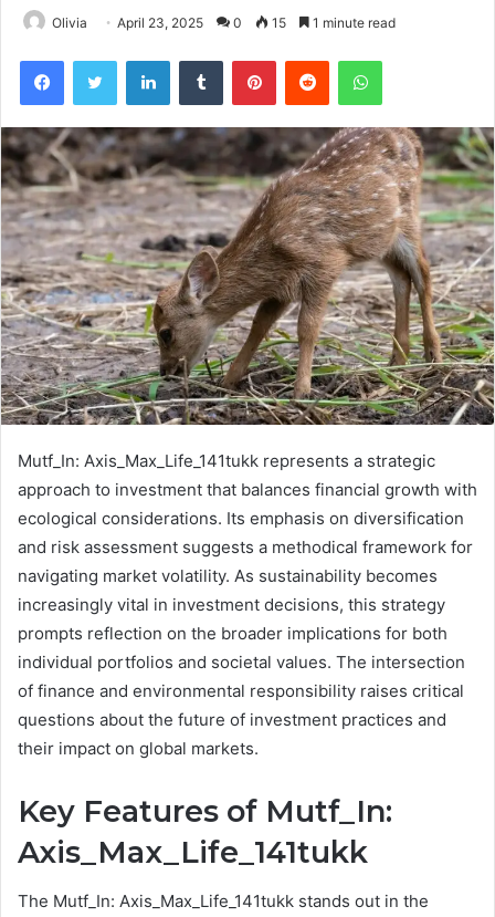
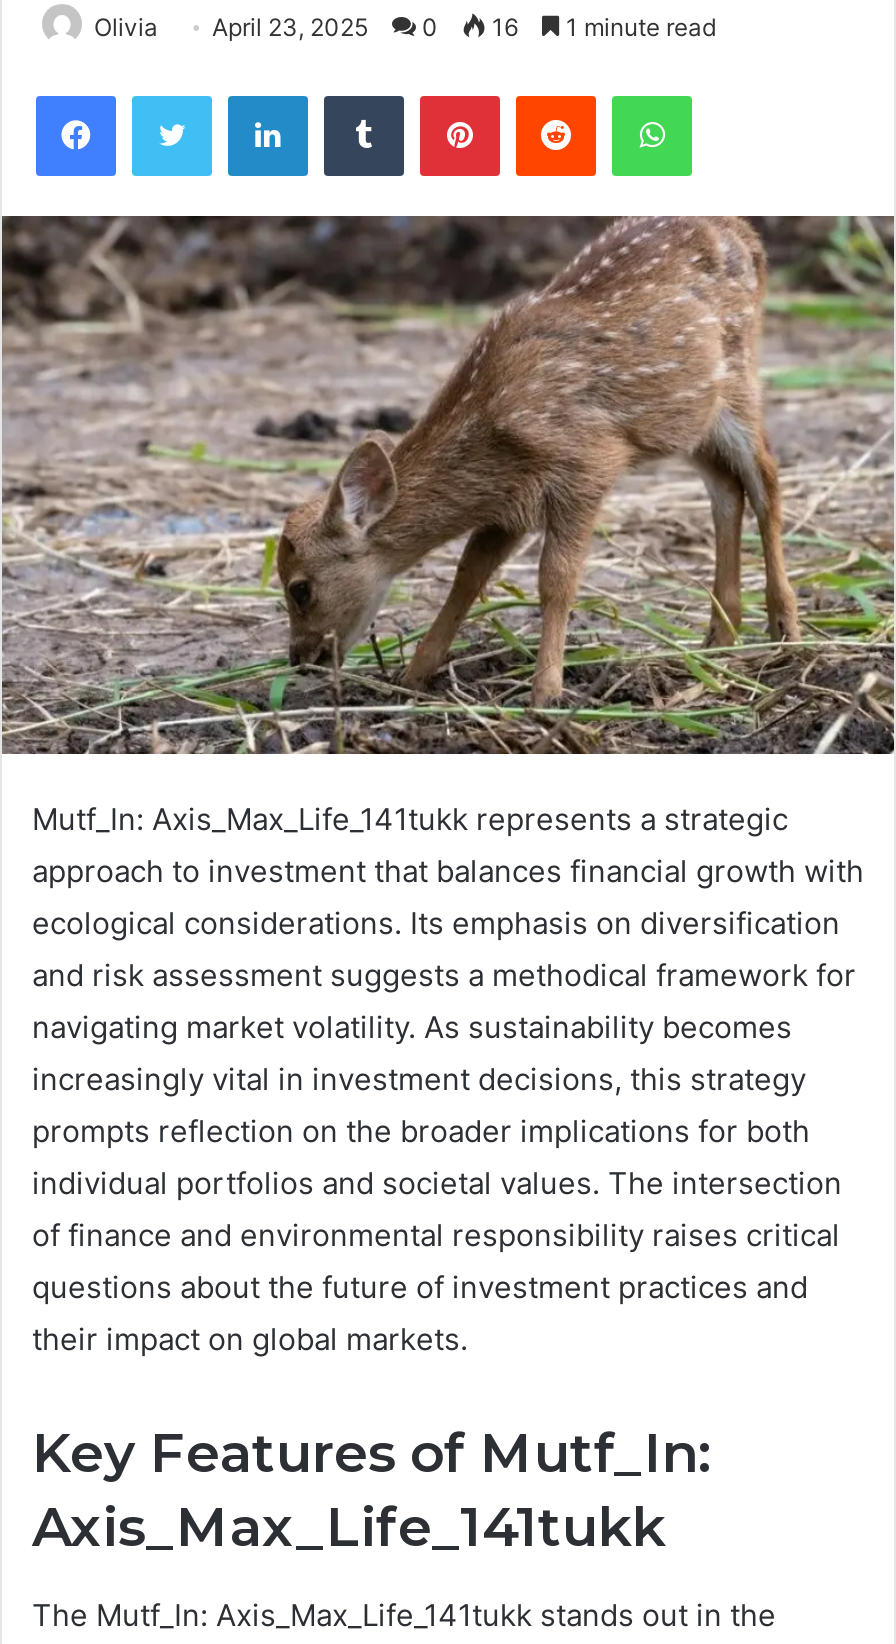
- Olivia April 23, 2025 0 15 1 minute read
+ Olivia April 23, 2025 0 16 1 minute read
